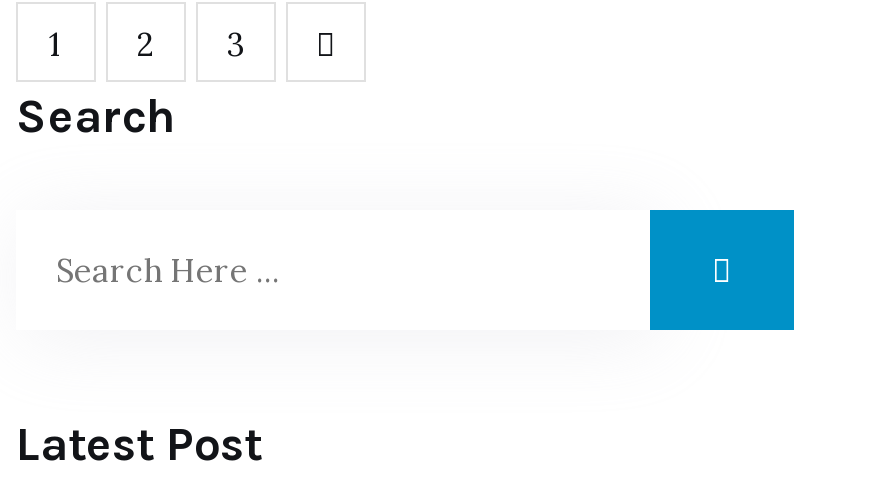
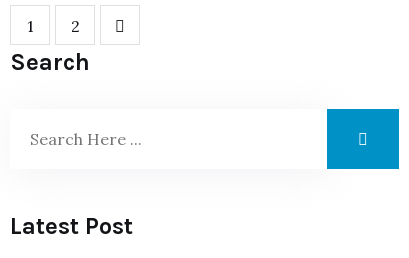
- 3
